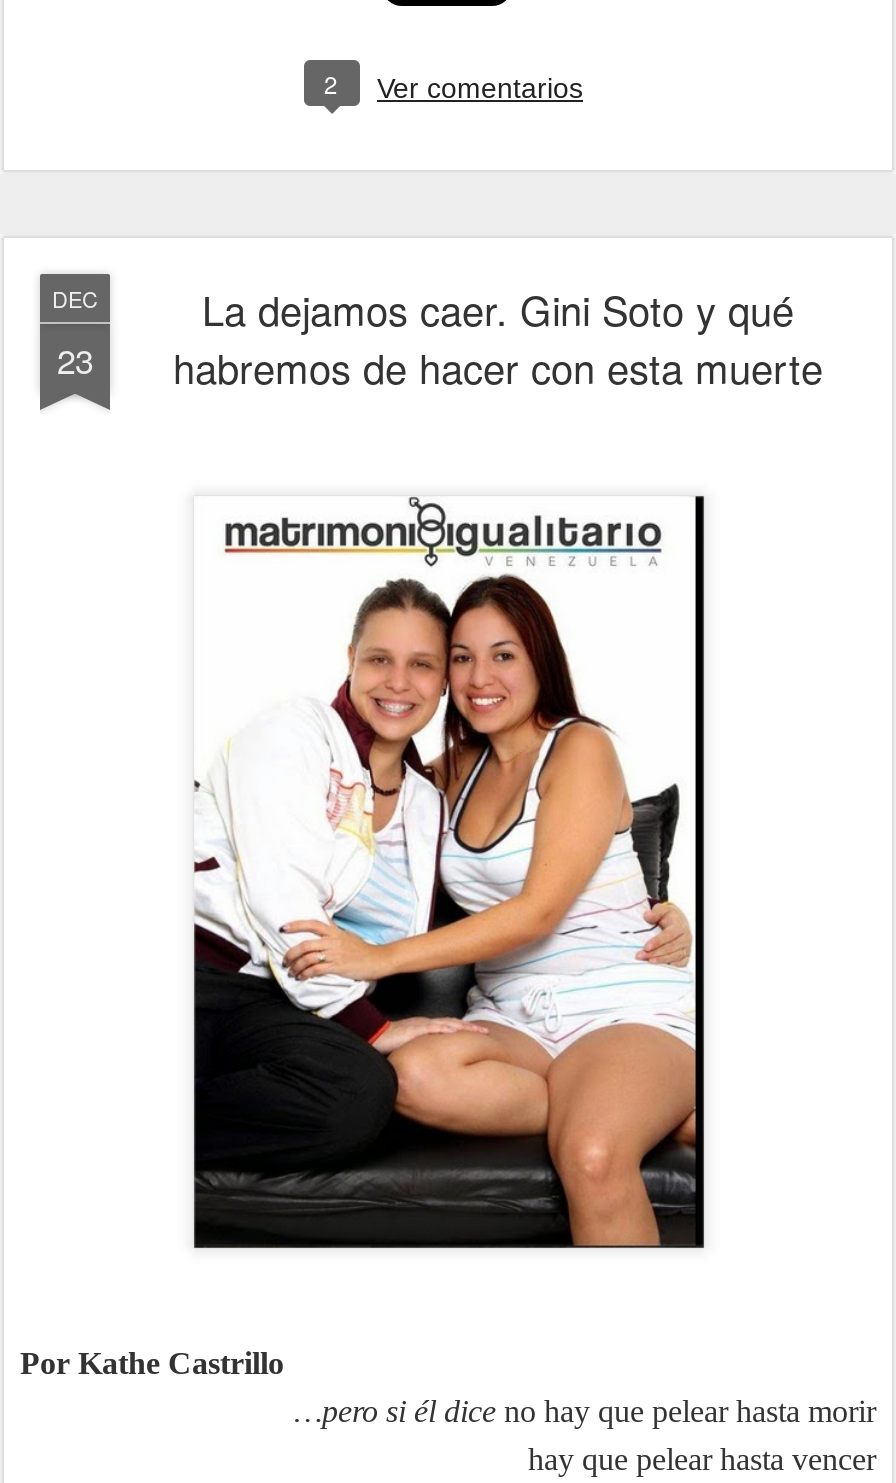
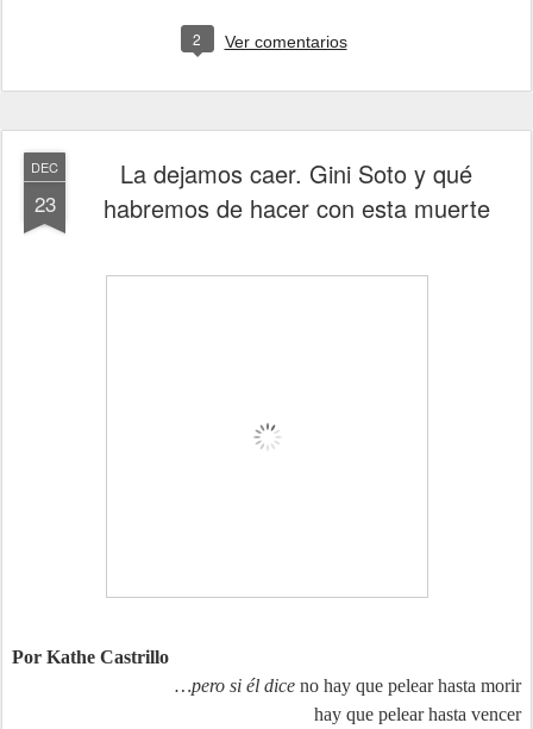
- [image]
